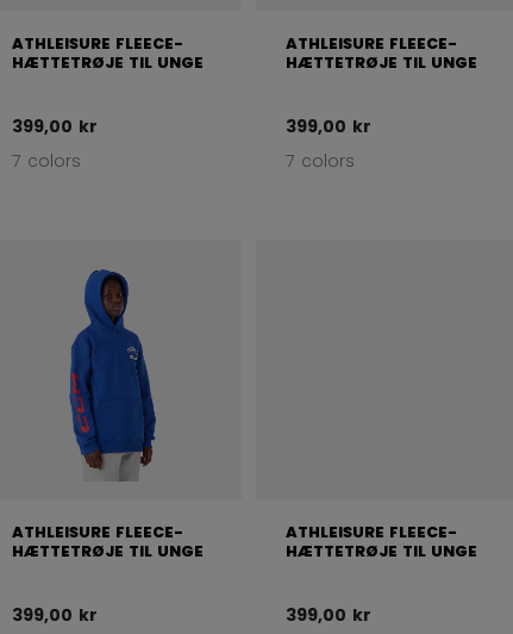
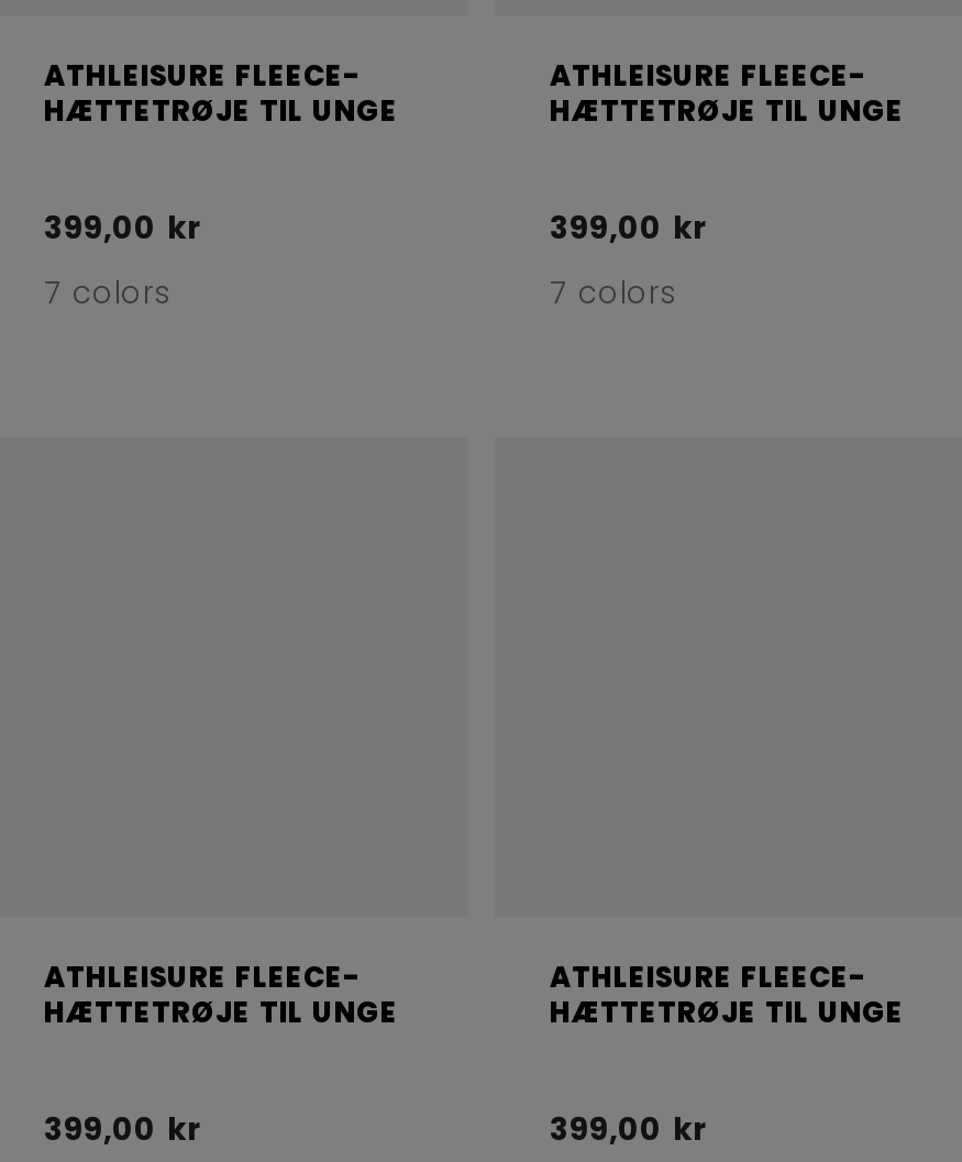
- [image]
